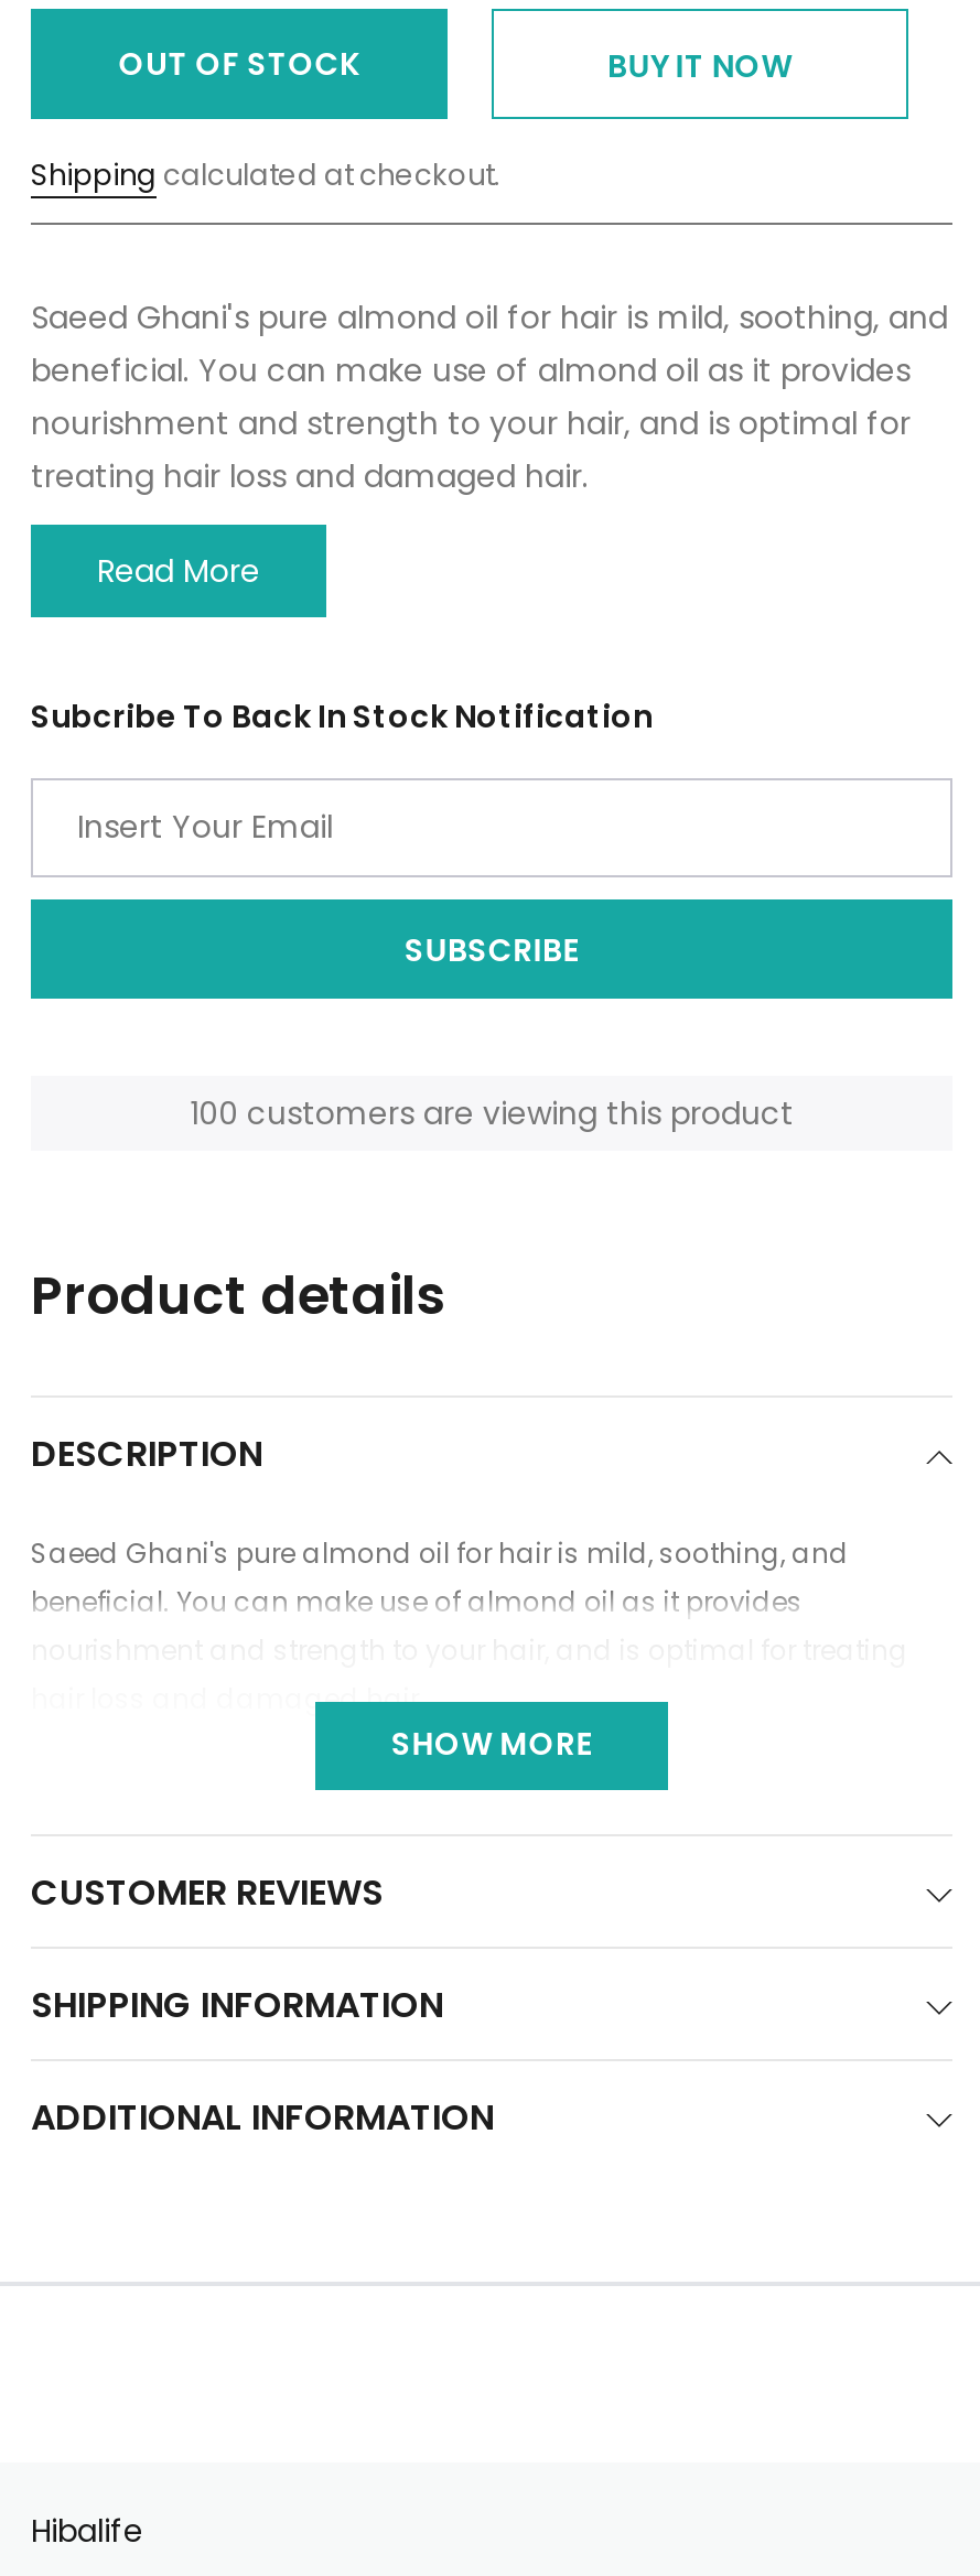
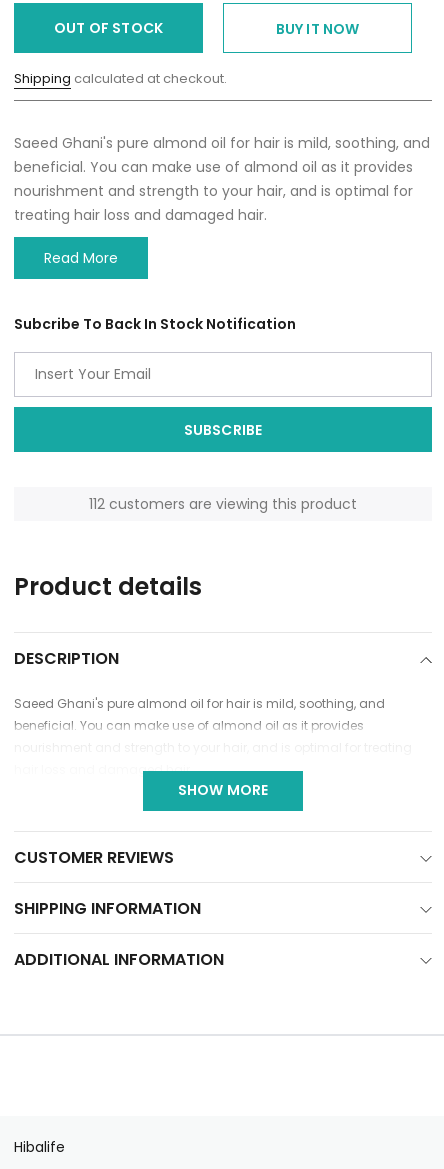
- 100 customers are viewing this product
+ 112 customers are viewing this product
